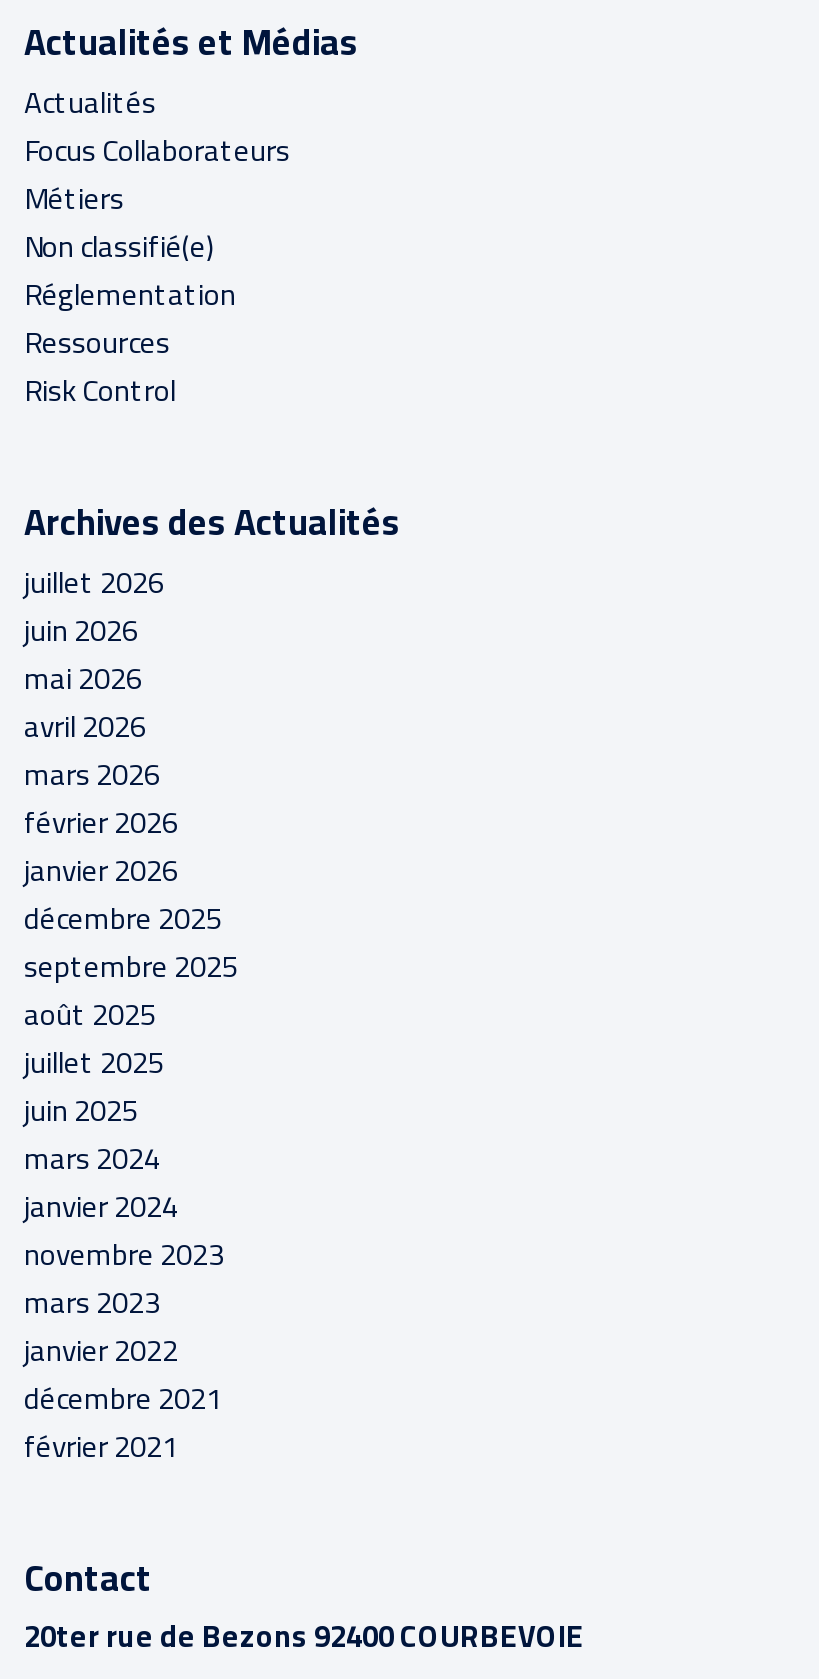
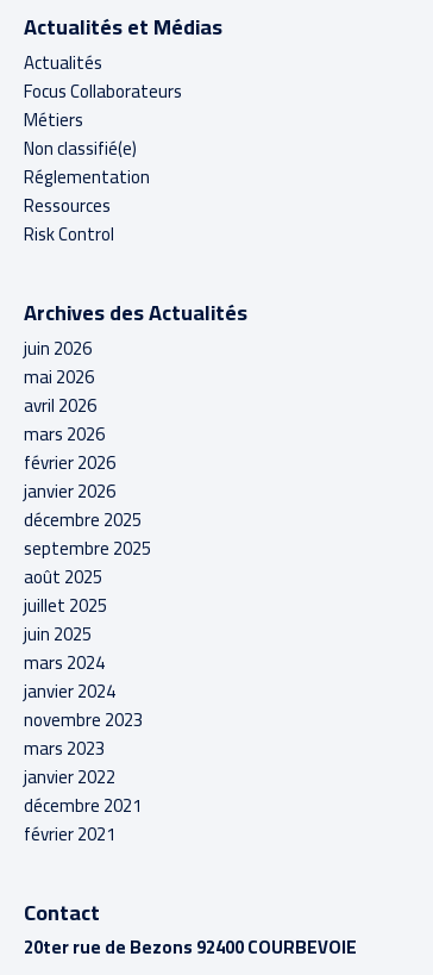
- juillet 2026
